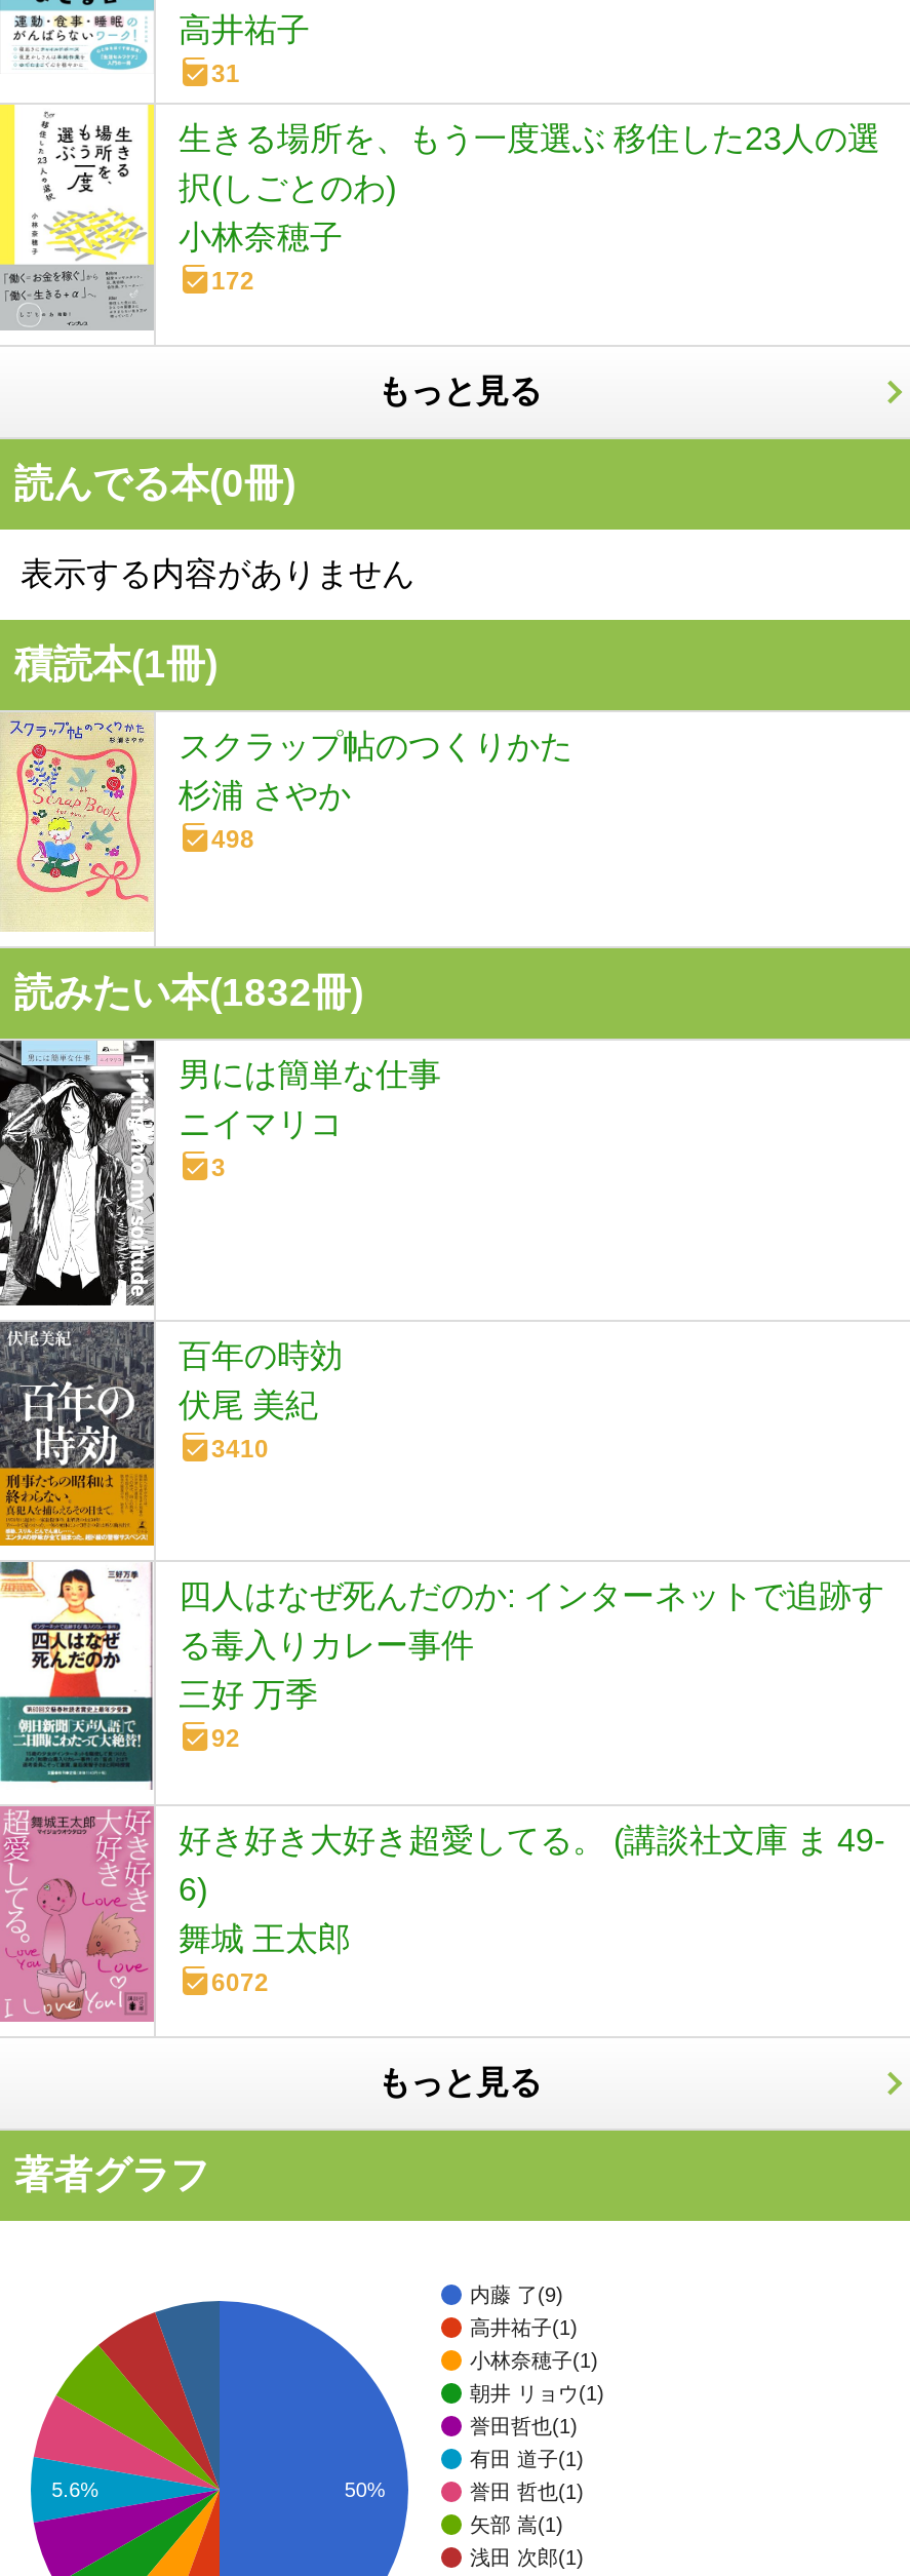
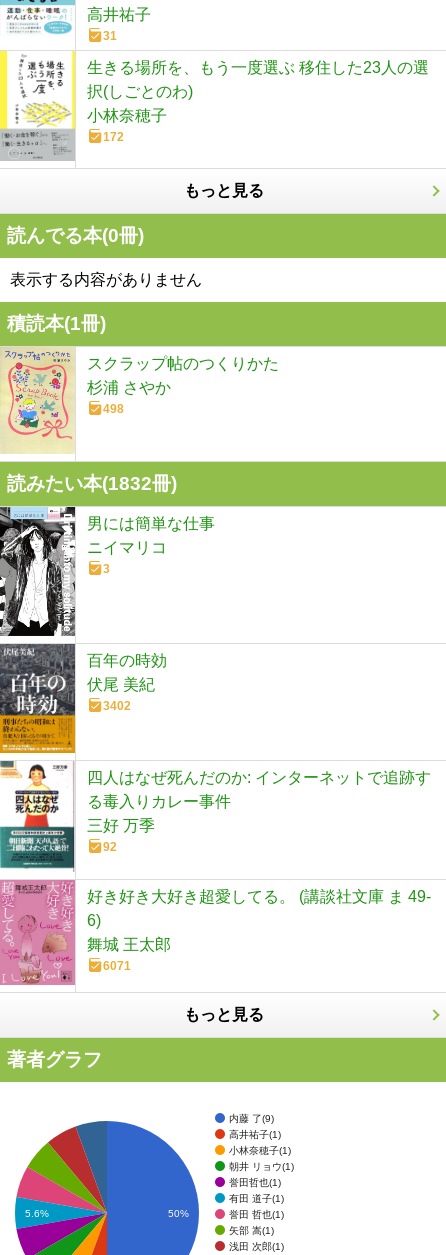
- 3410
+ 3402

- 6072
+ 6071
